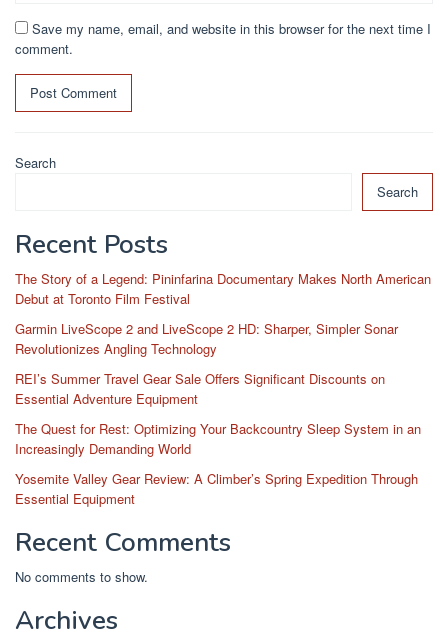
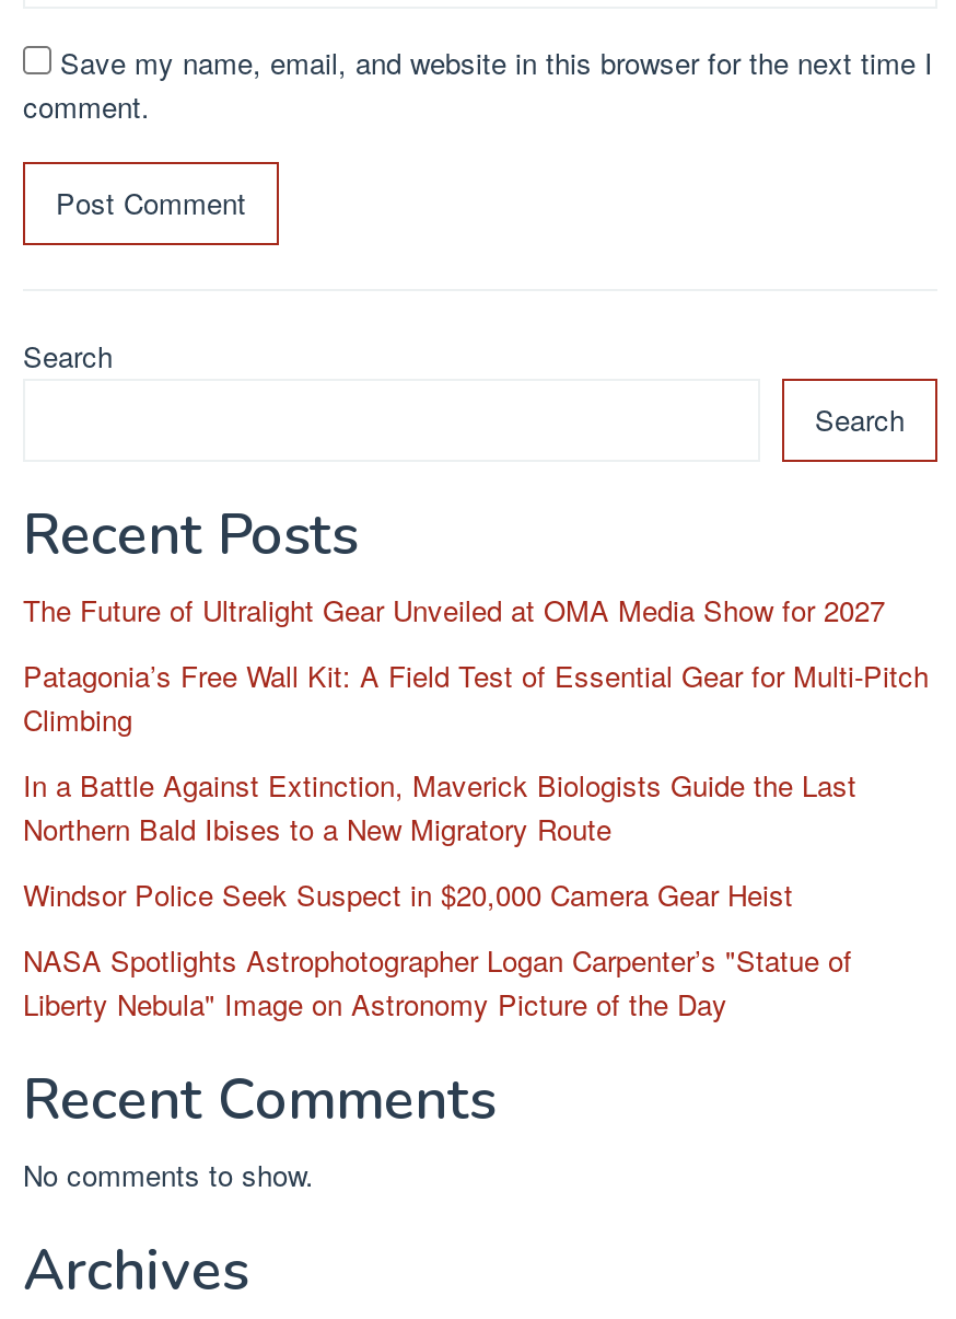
- The Story of a Legend: Pininfarina Documentary Makes North American
- Debut at Toronto Film Festival
+ The Future of Ultralight Gear Unveiled at OMA Media Show for 2027

- Garmin LiveScope 2 and LiveScope 2 HD: Sharper, Simpler Sonar
- Revolutionizes Angling Technology
+ Patagonia’s Free Wall Kit: A Field Test of Essential Gear for Multi-Pitch
+ Climbing

- REI’s Summer Travel Gear Sale Offers Significant Discounts on
- Essential Adventure Equipment
+ In a Battle Against Extinction, Maverick Biologists Guide the Last
+ Northern Bald Ibises to a New Migratory Route

- The Quest for Rest: Optimizing Your Backcountry Sleep System in an
- Increasingly Demanding World
+ Windsor Police Seek Suspect in $20,000 Camera Gear Heist

- Yosemite Valley Gear Review: A Climber’s Spring Expedition Through
- Essential Equipment
+ NASA Spotlights Astrophotographer Logan Carpenter’s "Statue of
+ Liberty Nebula" Image on Astronomy Picture of the Day
